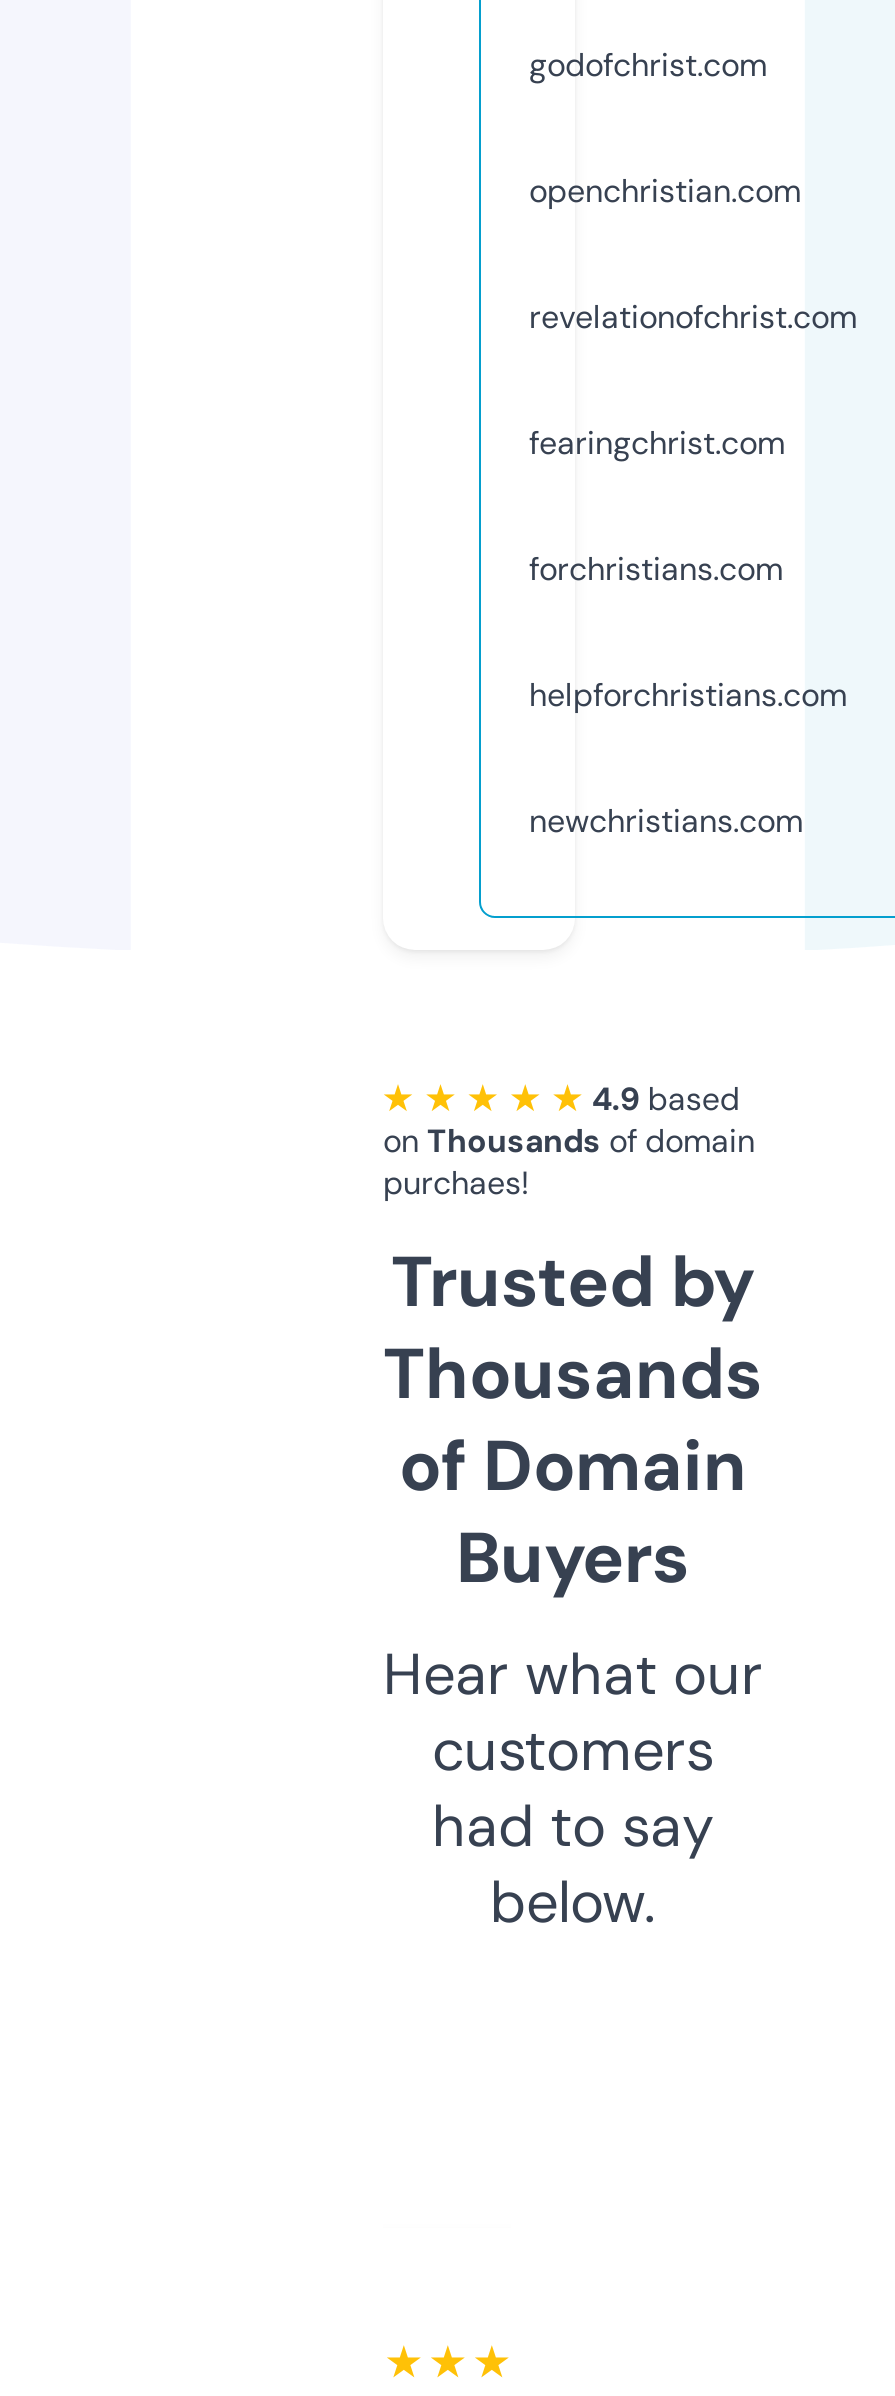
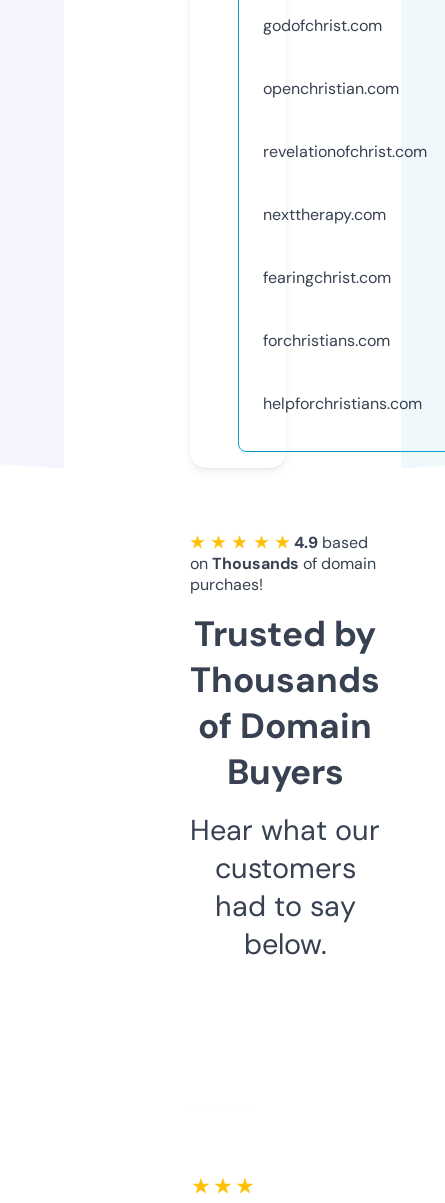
+ nexttherapy.com

moved down: fearingchrist.com | forchristians.com | helpforchristians.com

- newchristians.com
